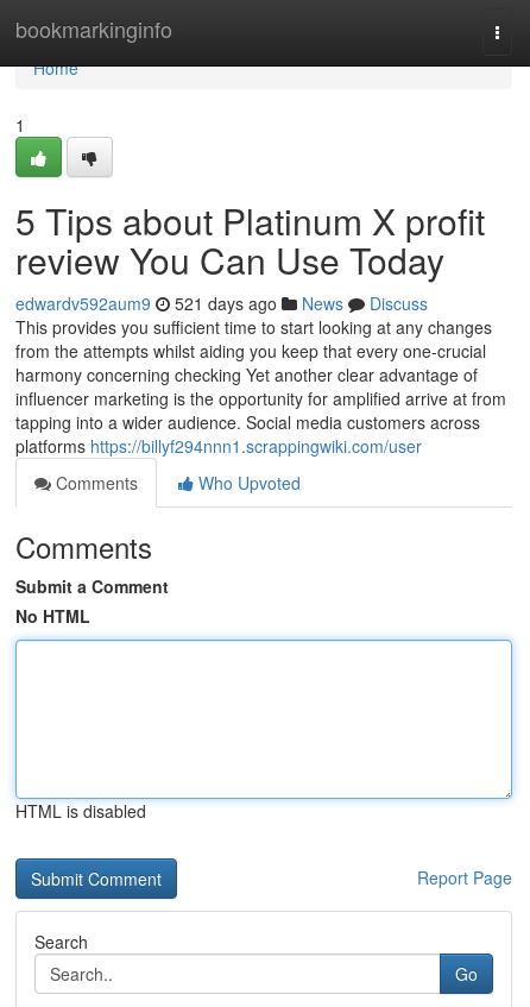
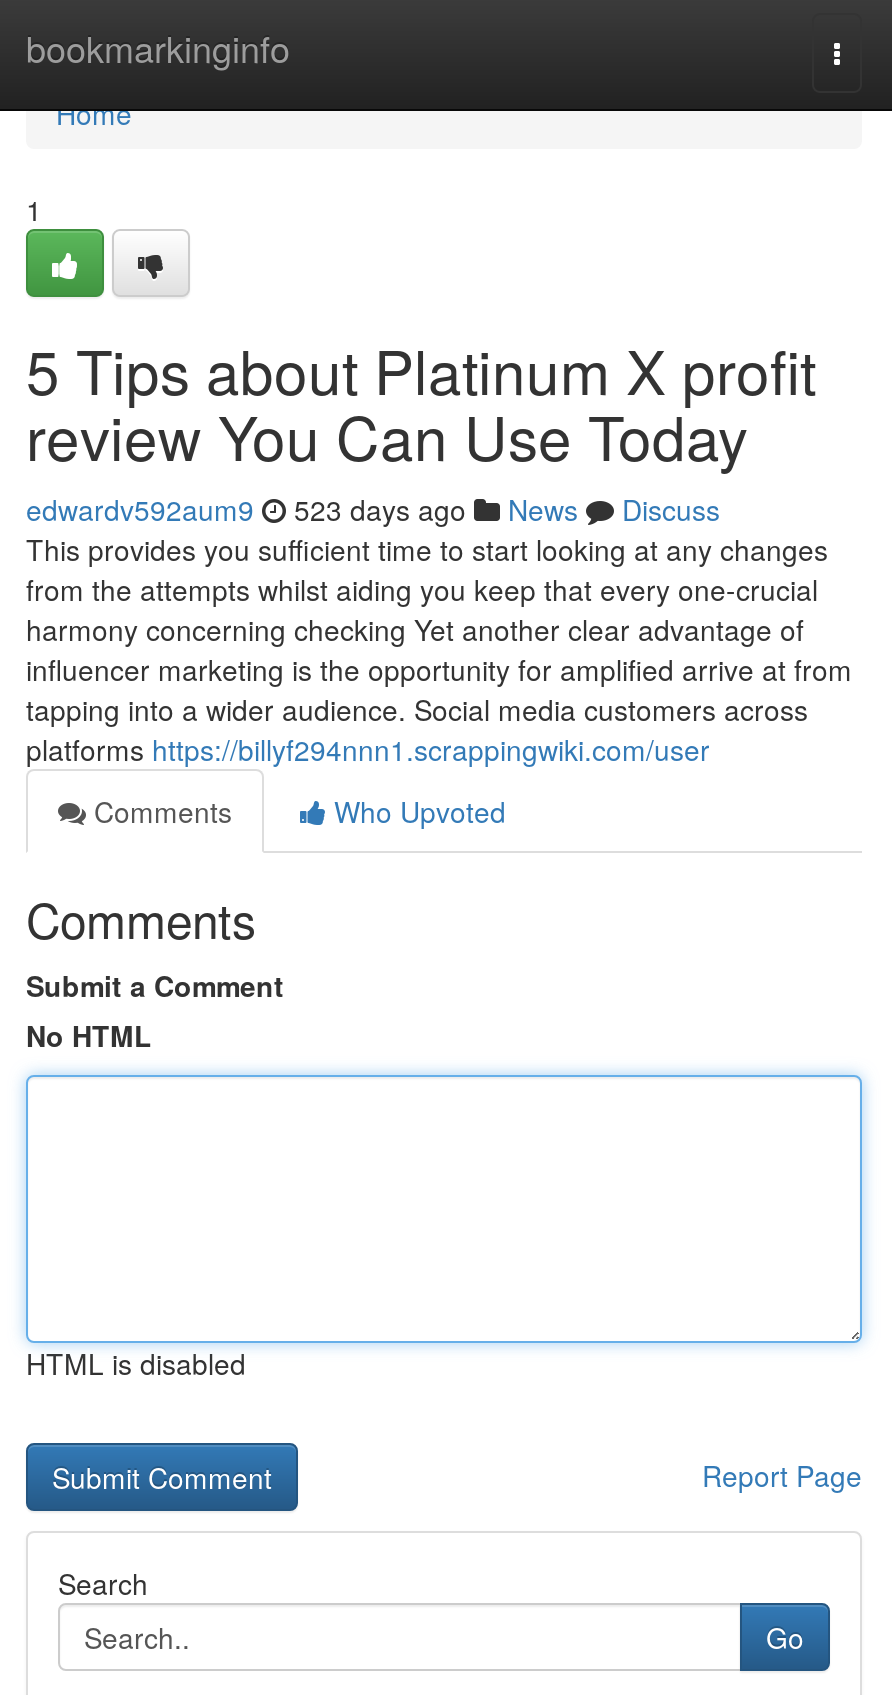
- edwardv592aum9 521 days ago News Discuss
+ edwardv592aum9 523 days ago News Discuss
